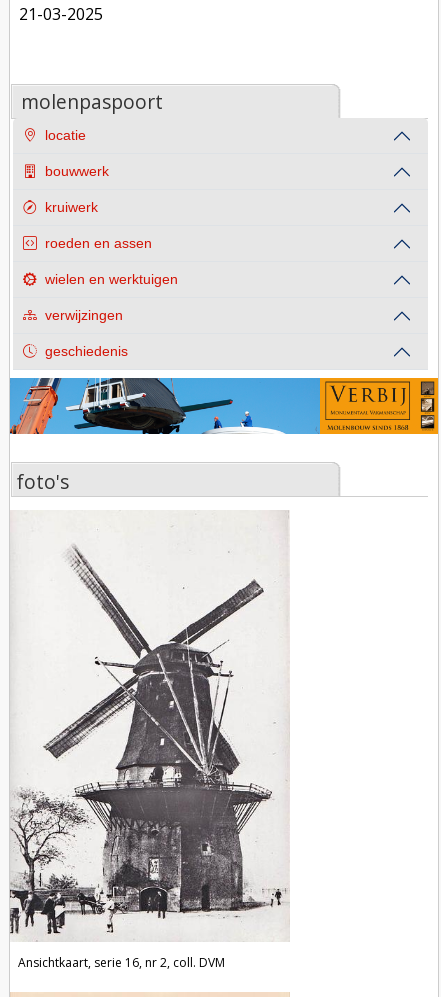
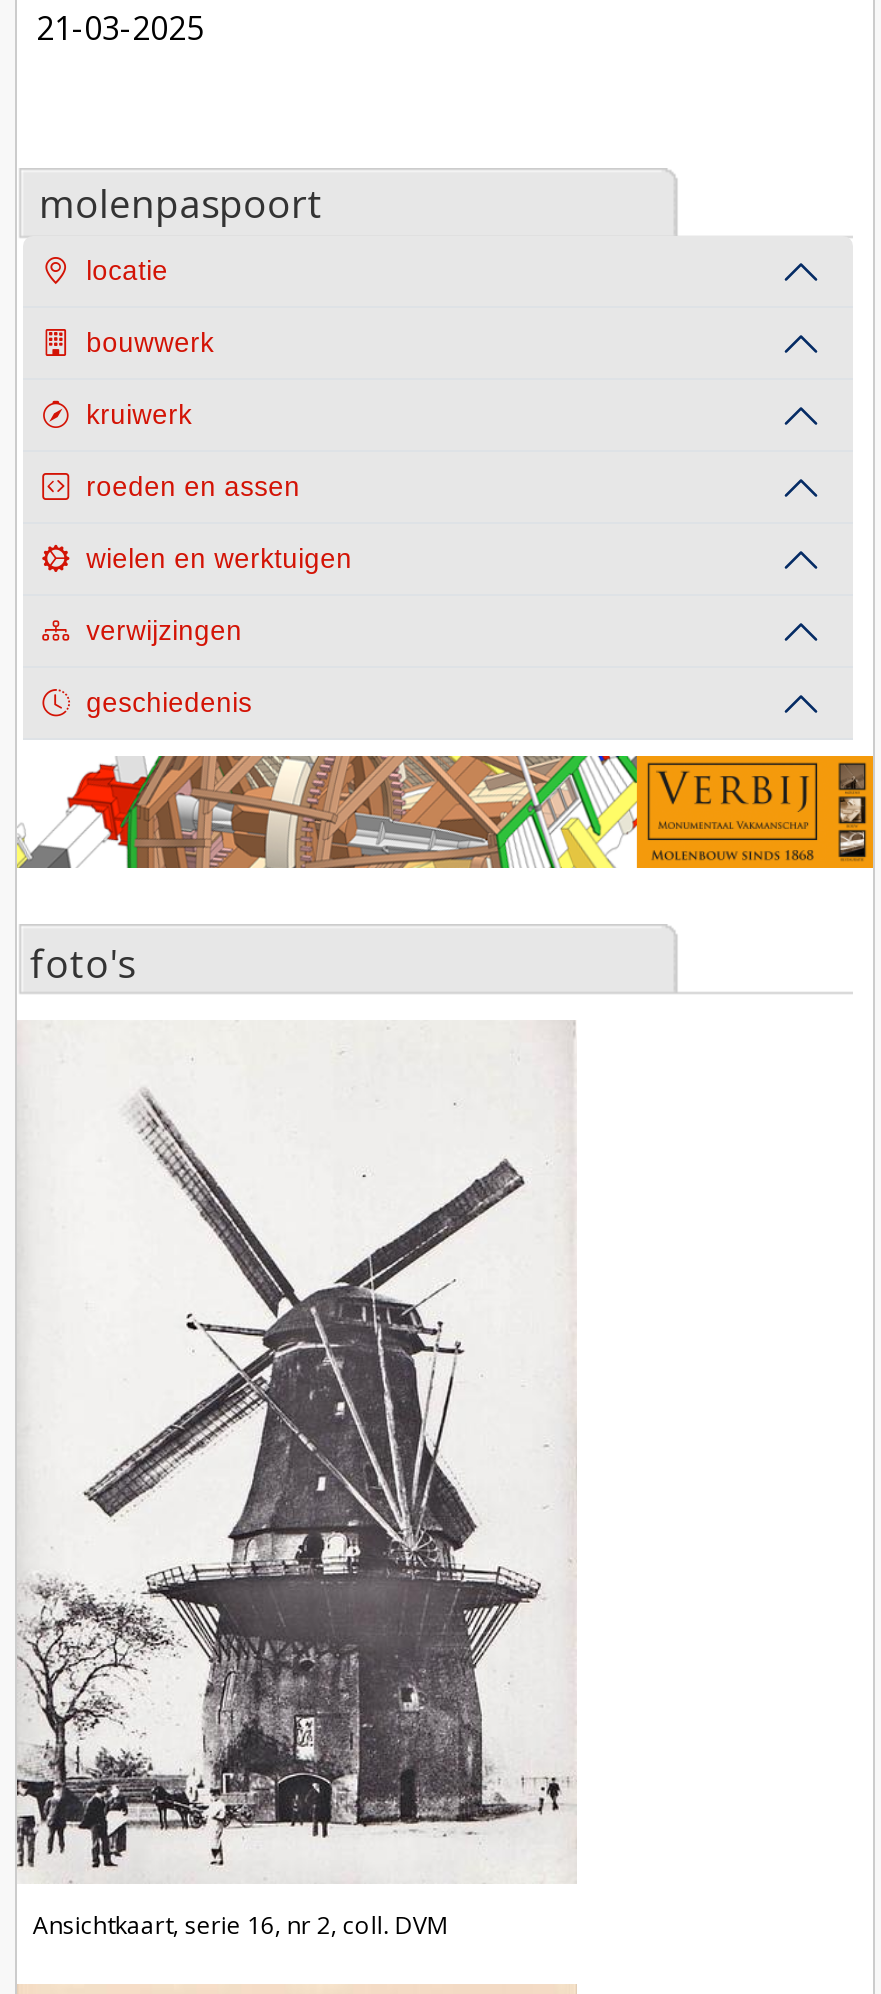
- [image]
+ [image]
